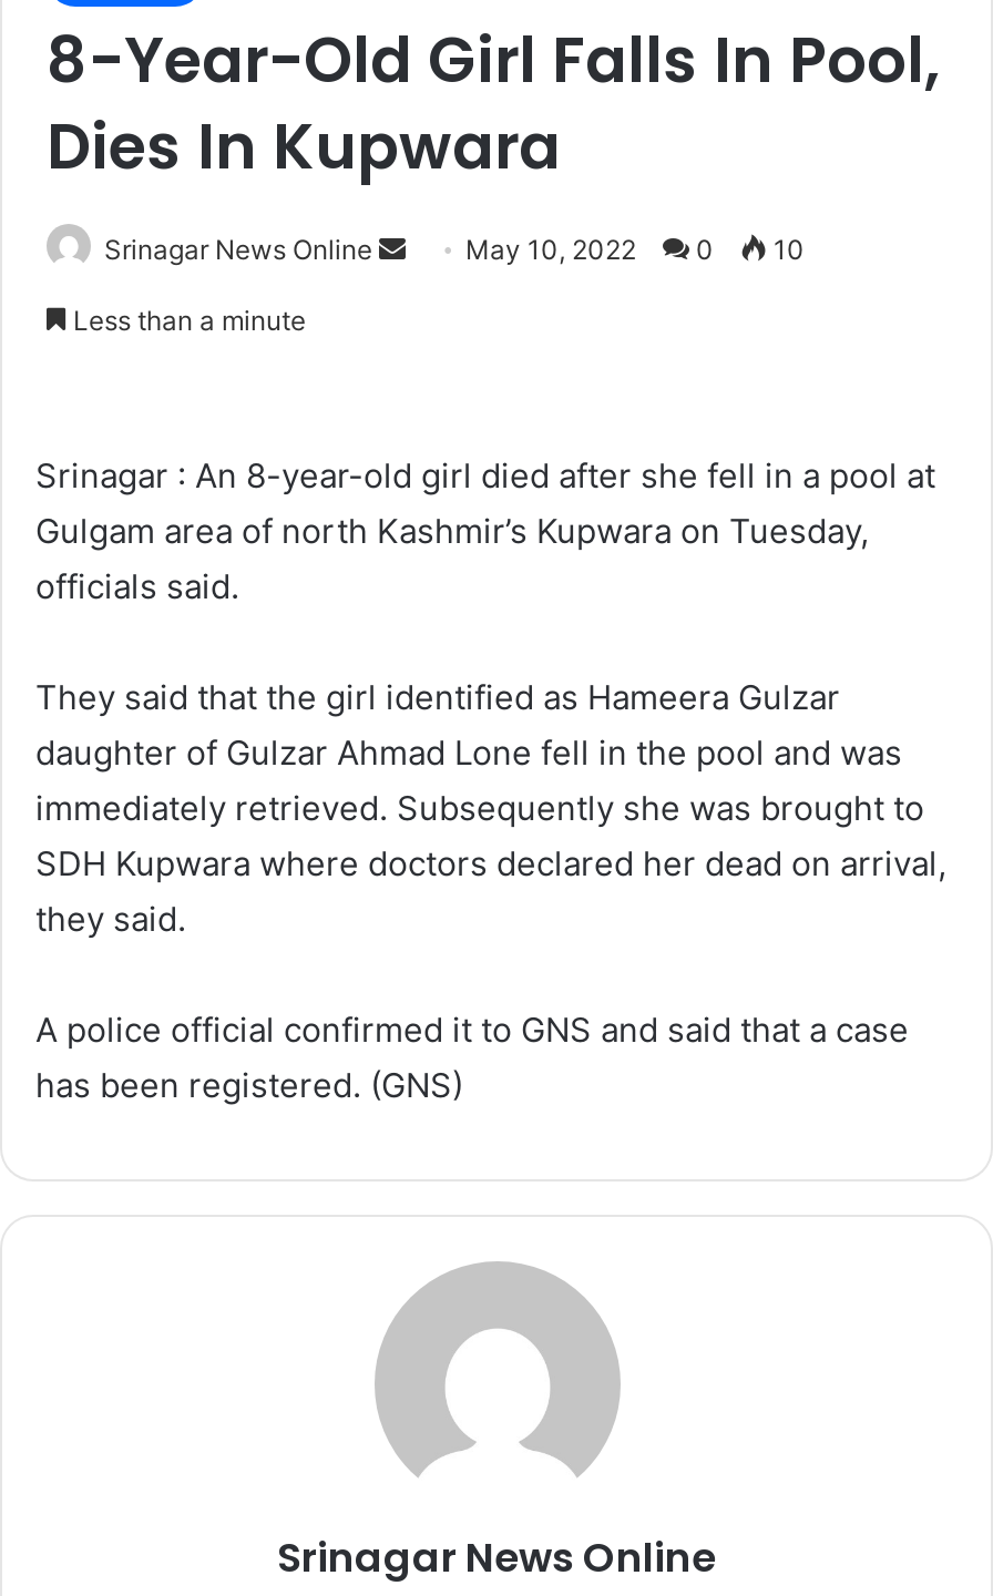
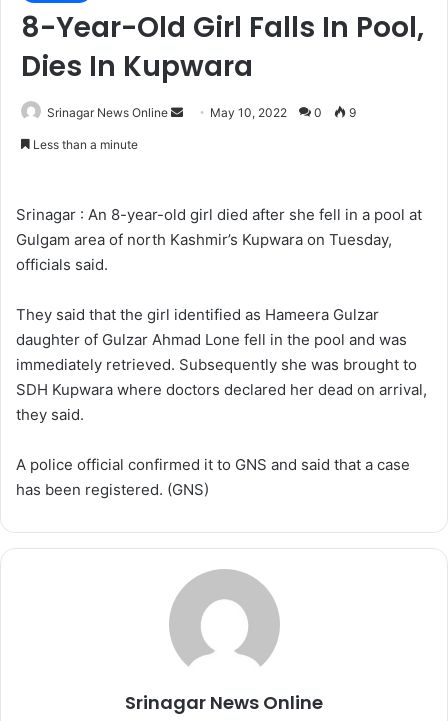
- 10
+ 9
